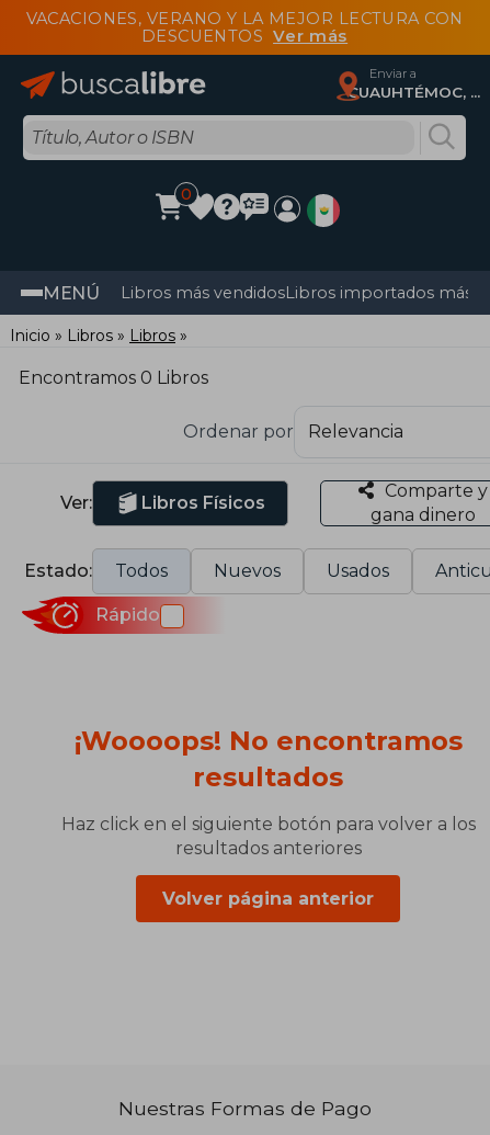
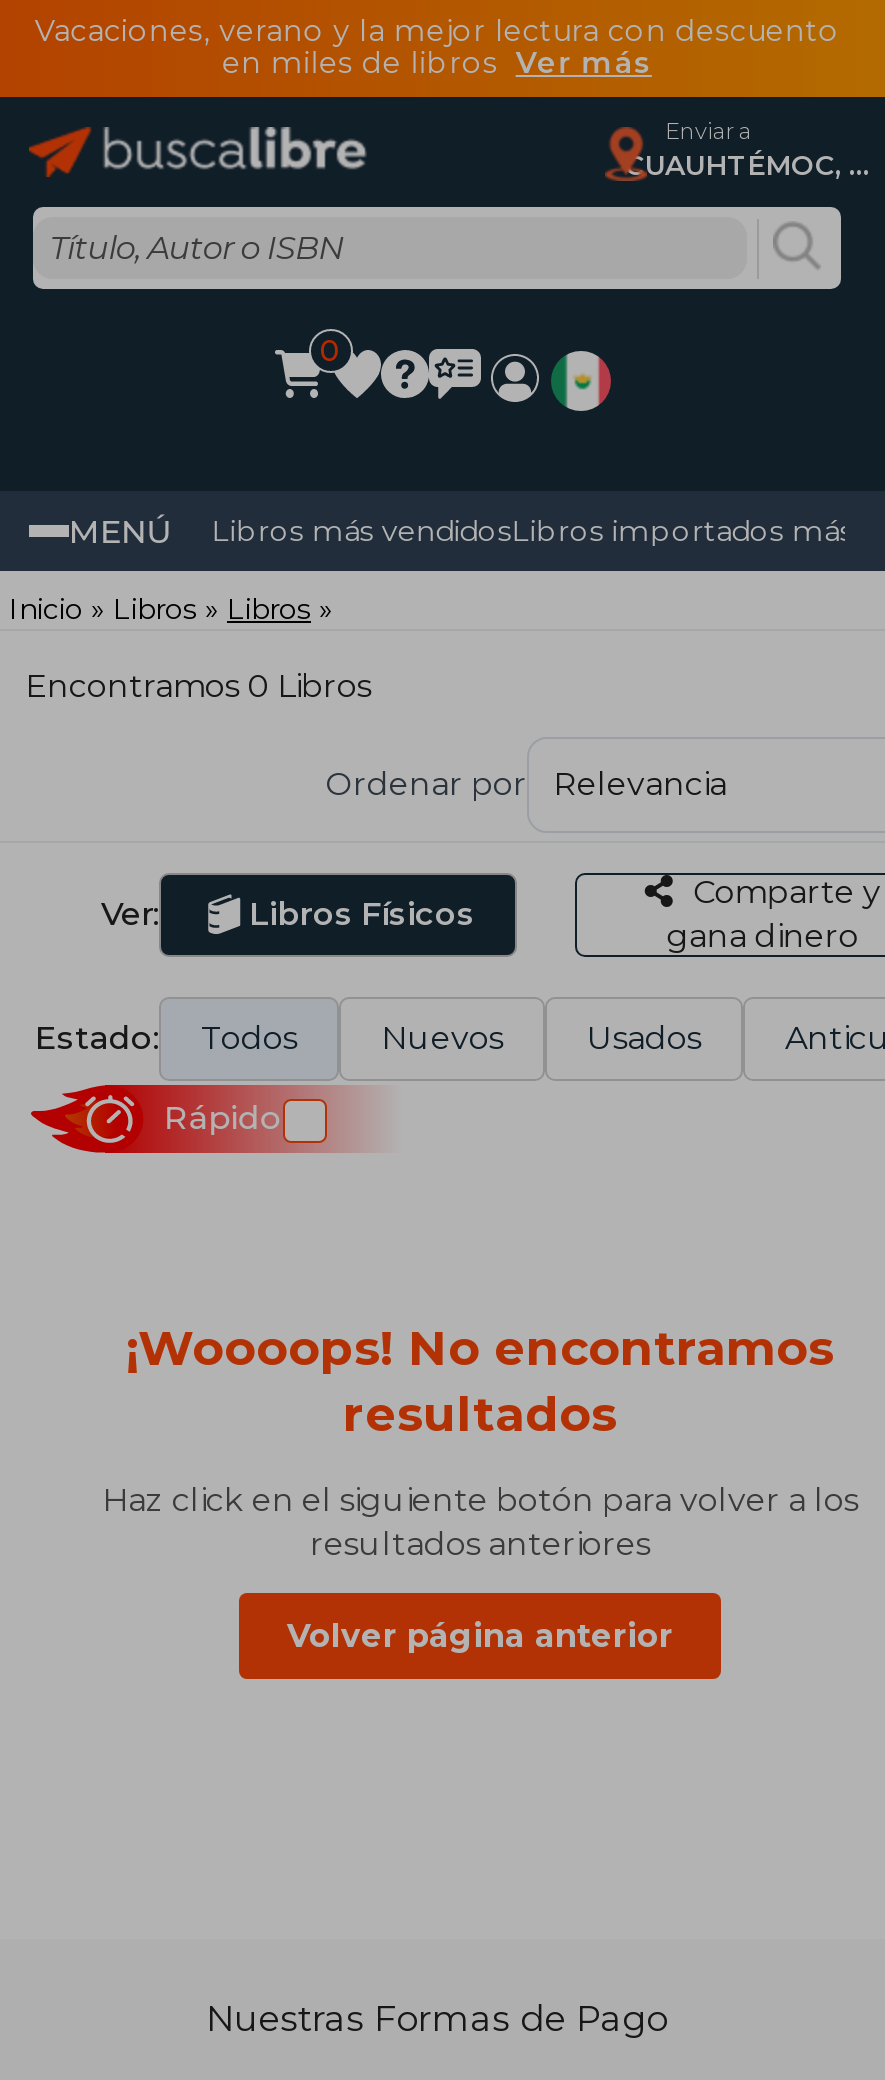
- VACACIONES, VERANO Y LA MEJOR LECTURA CON
- DESCUENTOS Ver más
+ Vacaciones, verano y la mejor lectura con descuento
+ en miles de libros Ver más
